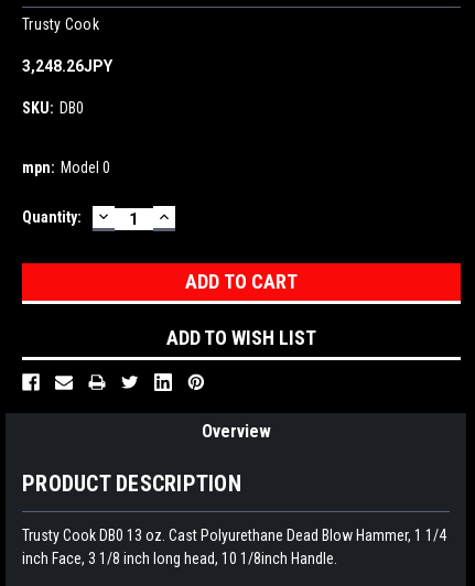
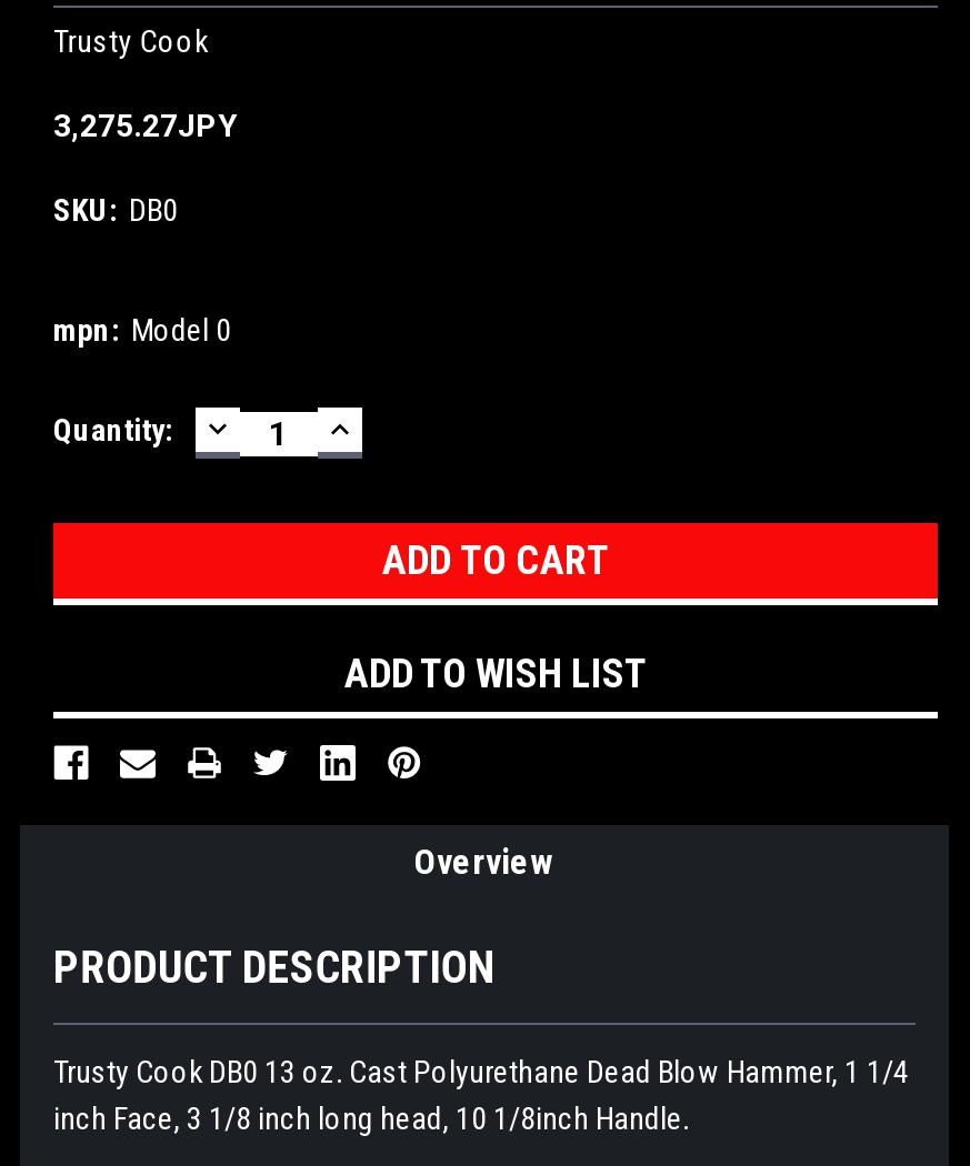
- 3,248.26JPY
+ 3,275.27JPY
